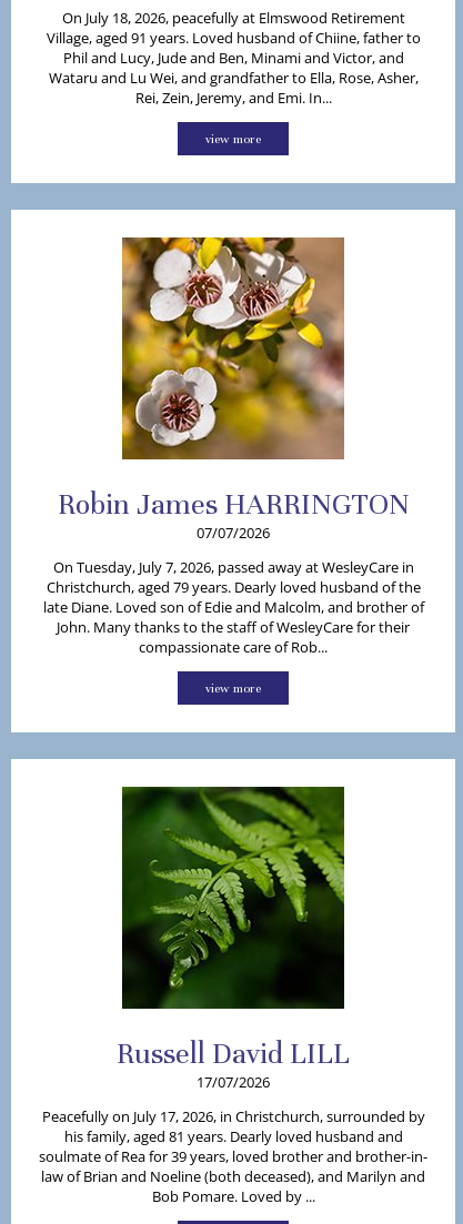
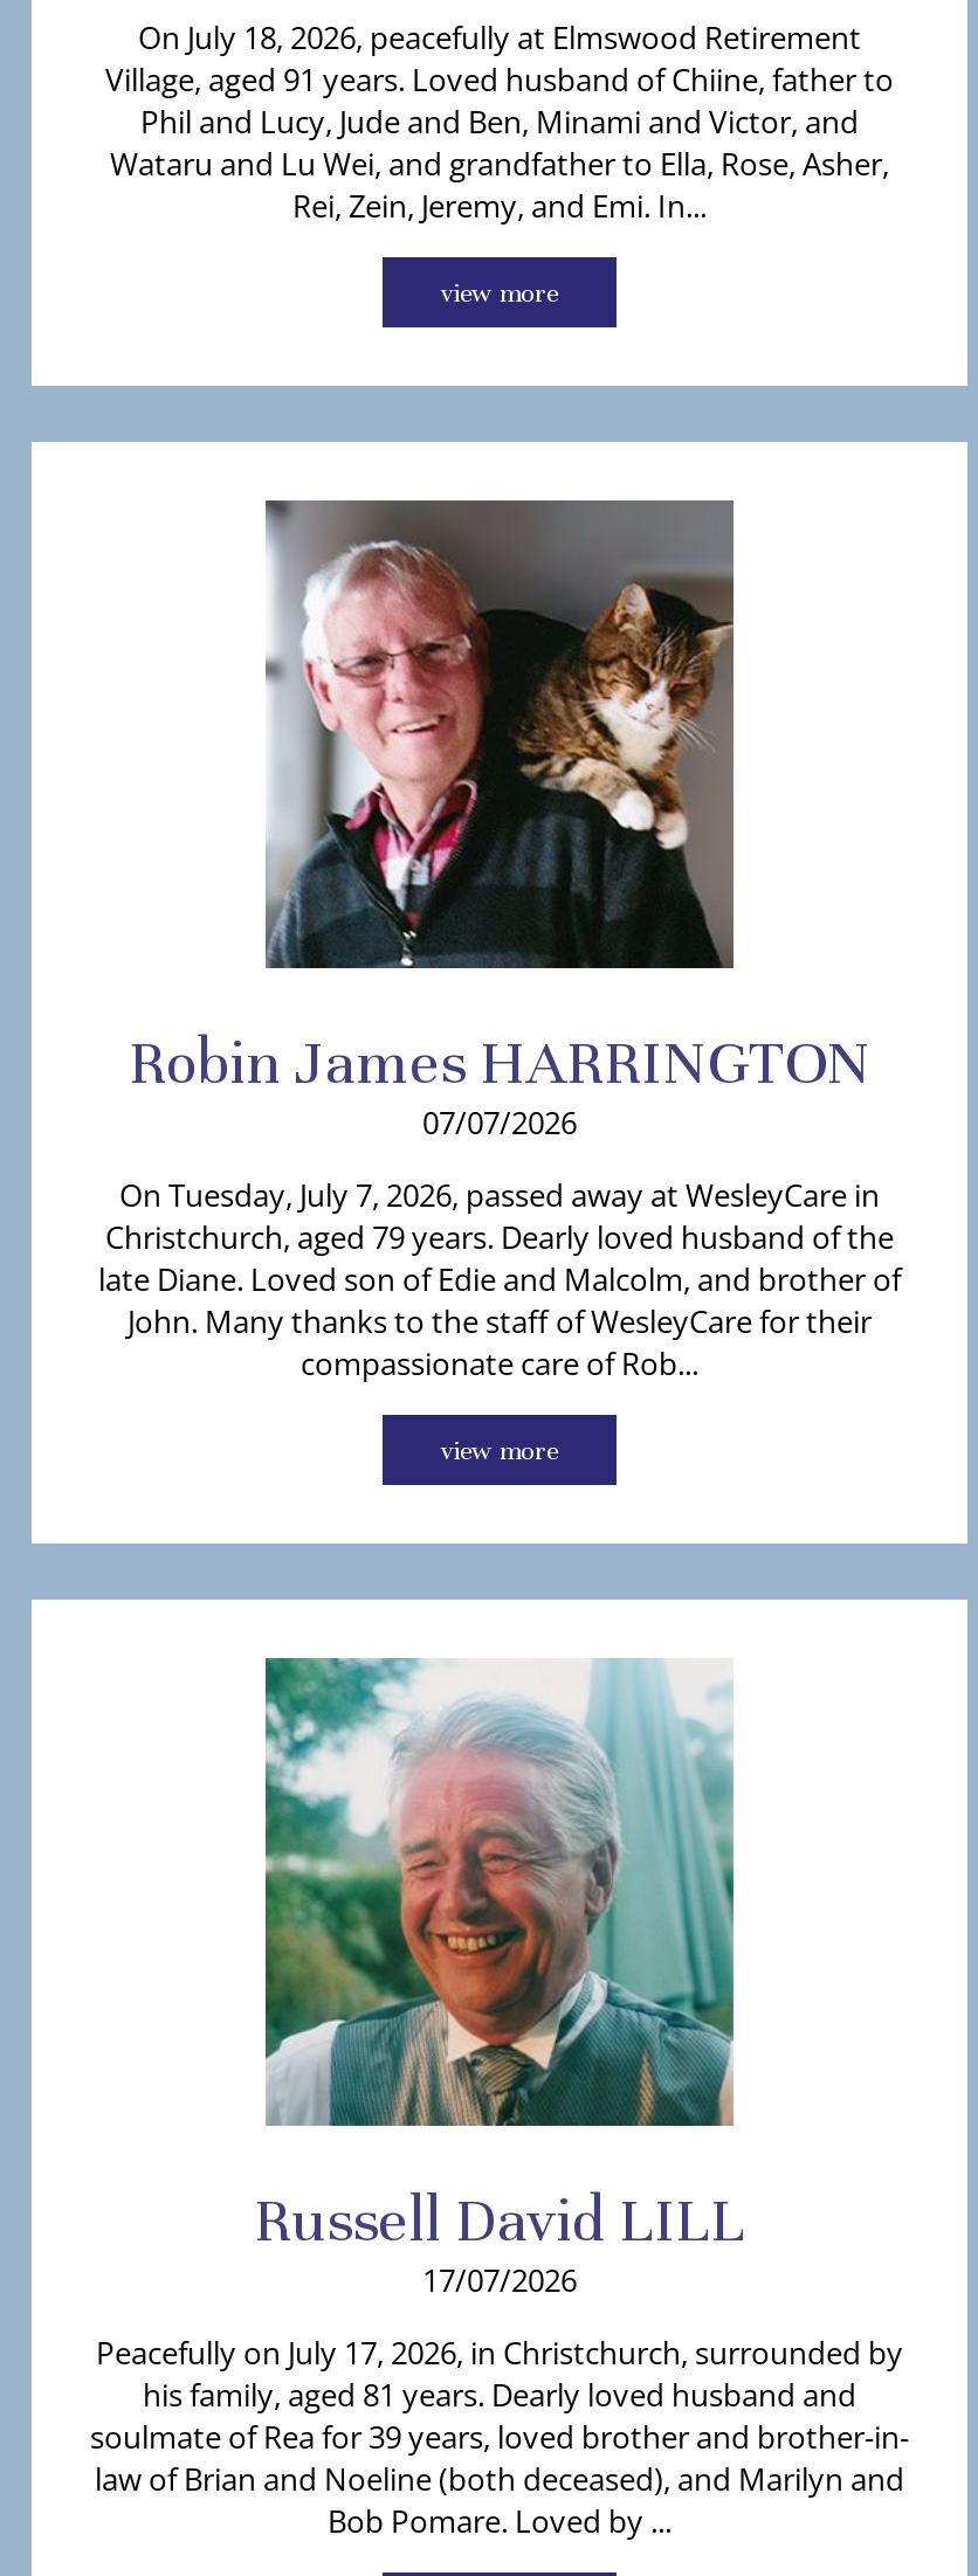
- [image]
+ [image]

- [image]
+ [image]
